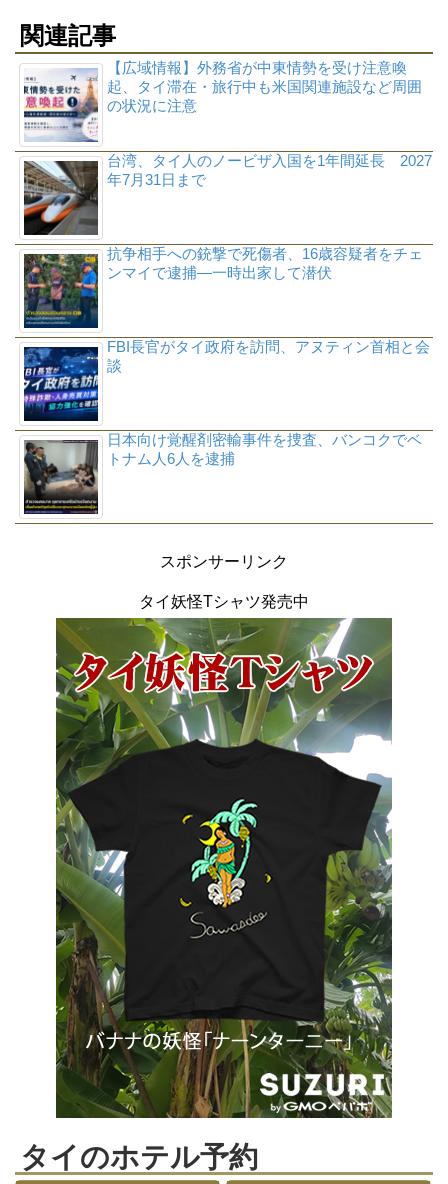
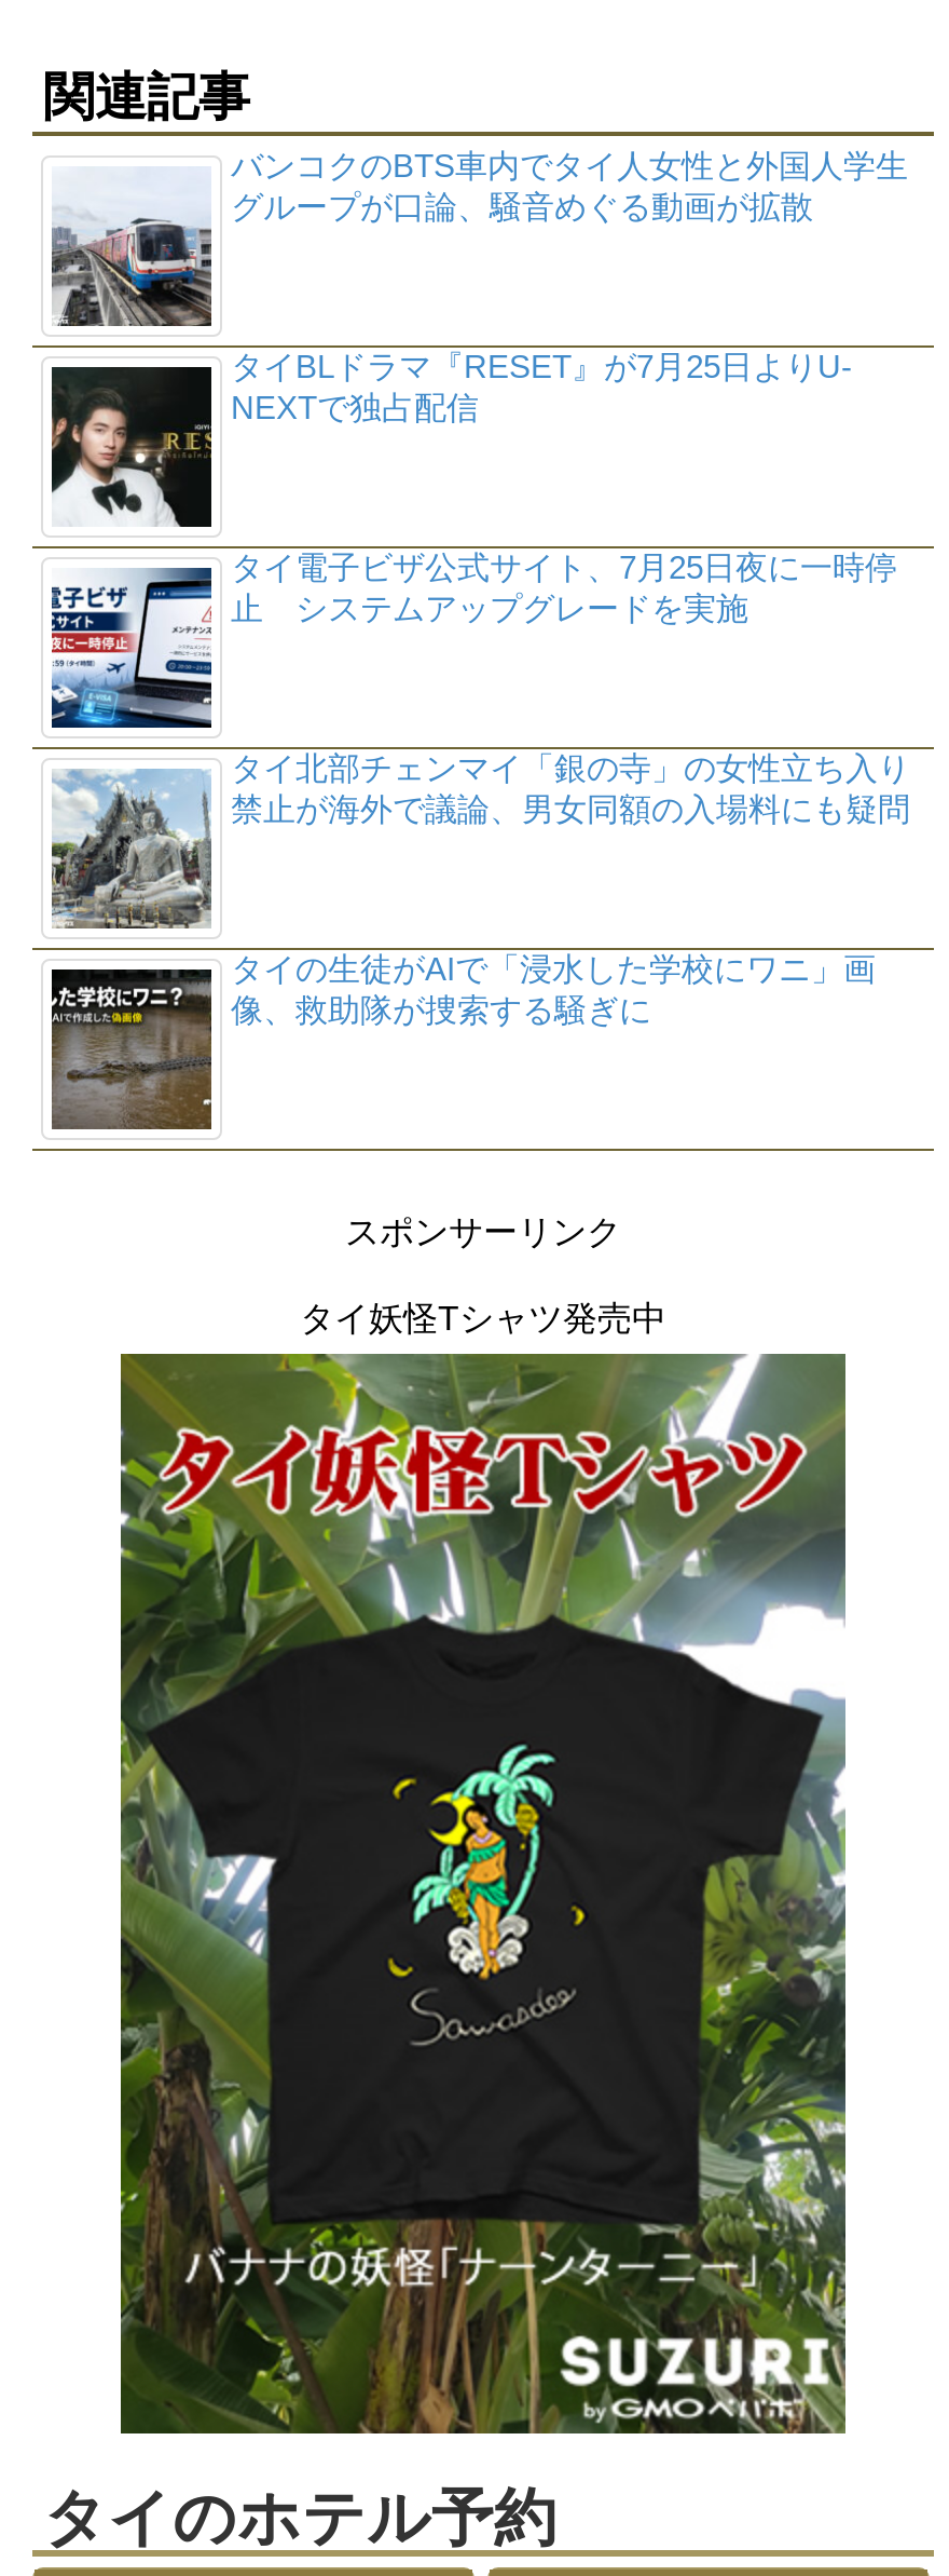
- [image]
- 【広域情報】外務省が中東情勢を受け注意喚
- 起、タイ滞在・旅行中も米国関連施設など周囲
- の状況に注意
+ [image]
+ バンコクのBTS車内でタイ人女性と外国人学生
+ グループが口論、騒音めぐる動画が拡散

- [image]
- 台湾、タイ人のノービザ入国を1年間延長 2027
- 年7月31日まで
+ [image]
+ タイBLドラマ『RESET』が7月25日よりU-
+ NEXTで独占配信

- [image]
- 抗争相手への銃撃で死傷者、16歳容疑者をチェ
- ンマイで逮捕―一時出家して潜伏
+ [image]
+ タイ電子ビザ公式サイト、7月25日夜に一時停
+ 止 システムアップグレードを実施

- [image]
- FBI長官がタイ政府を訪問、アヌティン首相と会
- 談
+ [image]
+ タイ北部チェンマイ「銀の寺」の女性立ち入り
+ 禁止が海外で議論、男女同額の入場料にも疑問

- [image]
- 日本向け覚醒剤密輸事件を捜査、バンコクでベ
- トナム人6人を逮捕
+ [image]
+ タイの生徒がAIで「浸水した学校にワニ」画
+ 像、救助隊が捜索する騒ぎに
